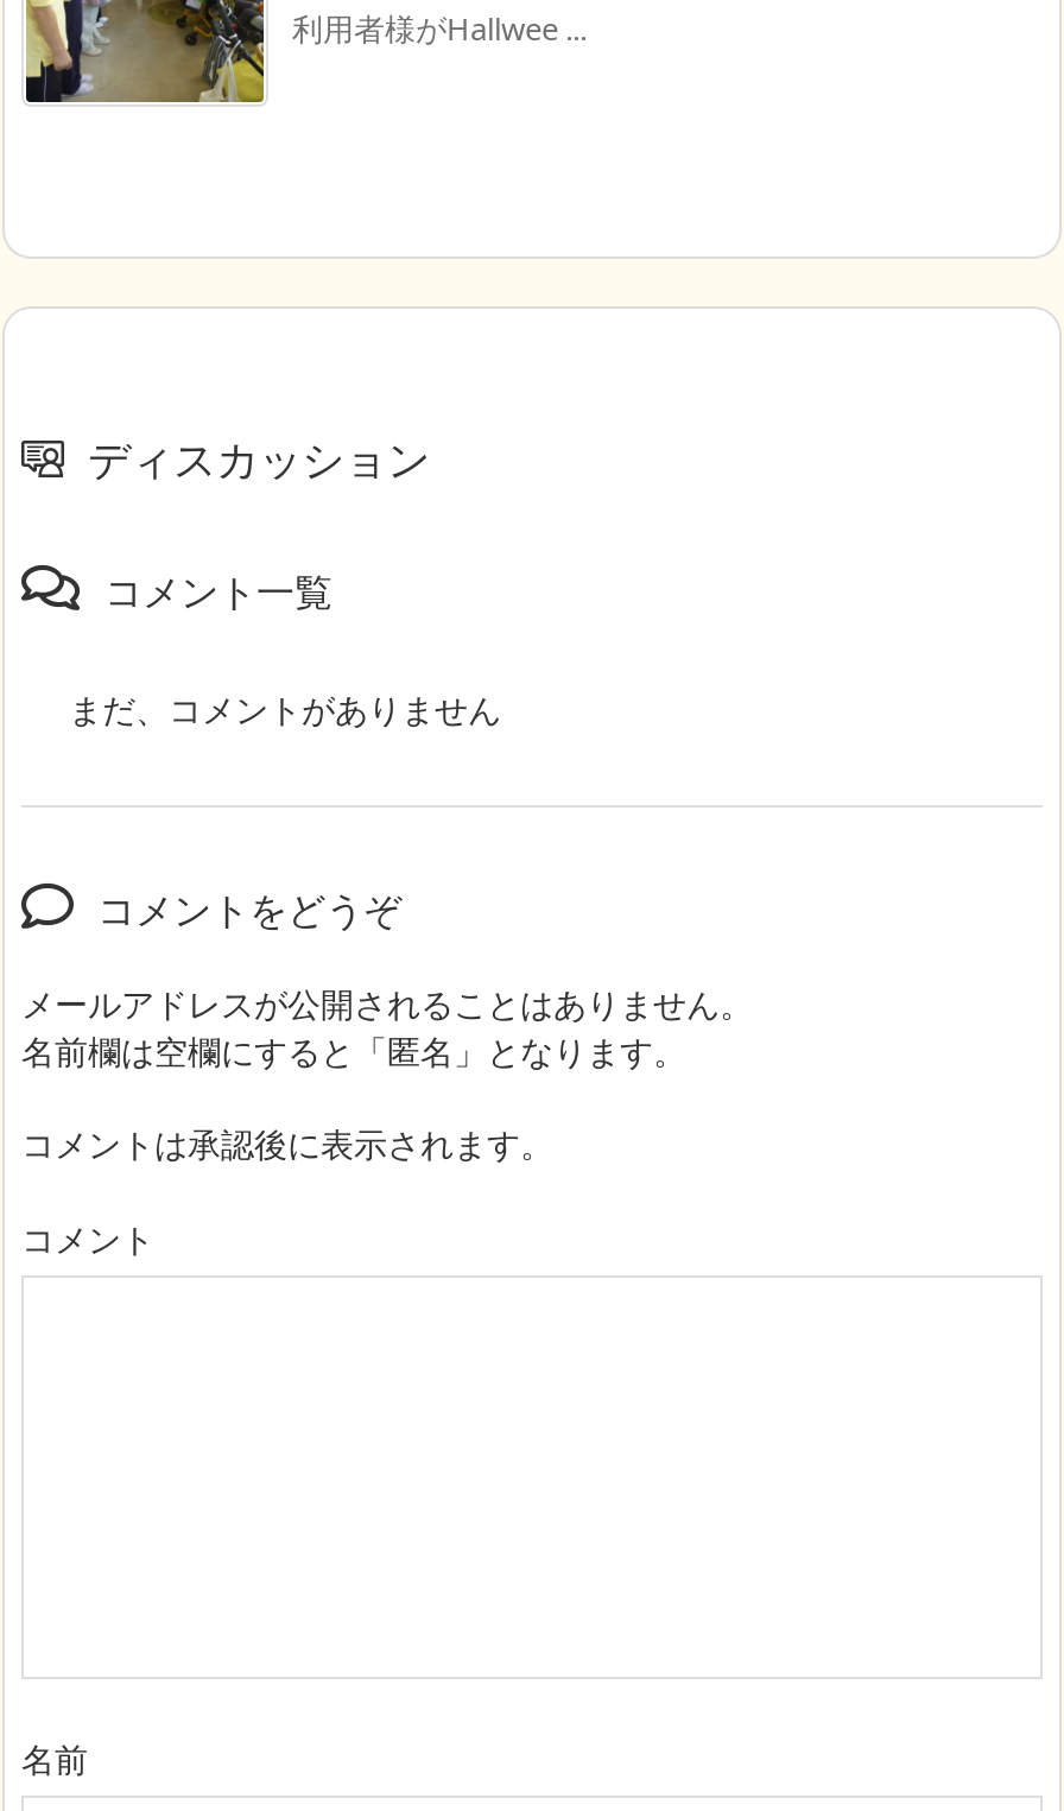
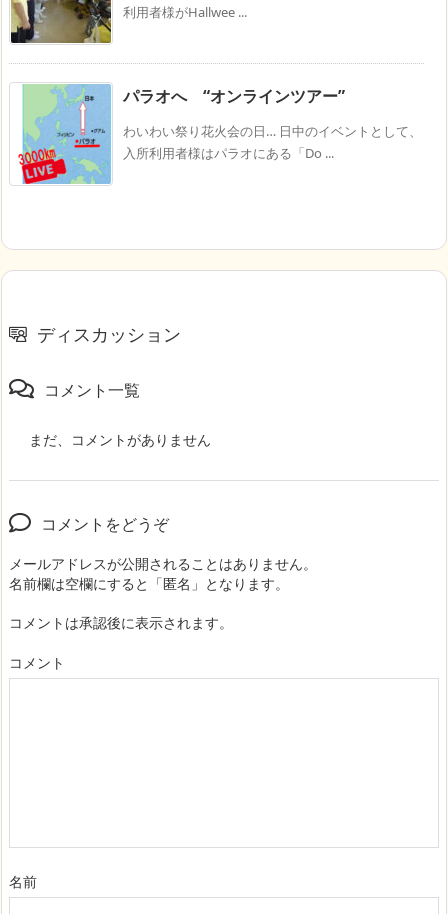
+ [image]
+ パラオへ “オンラインツアー”
+ わいわい祭り花火会の日… 日中のイベントとして、
+ 入所利用者様はパラオにある「Do ...
